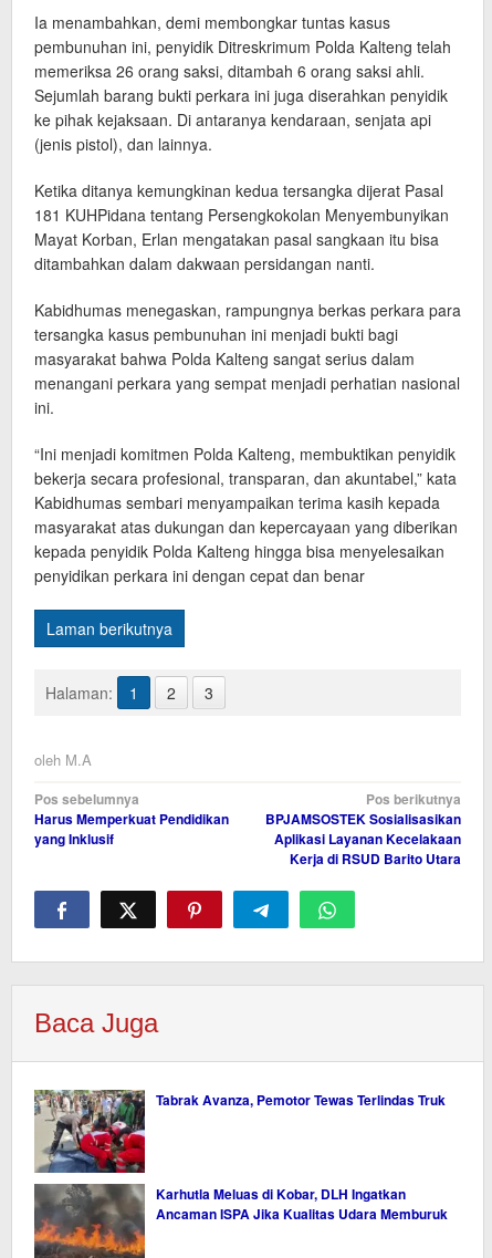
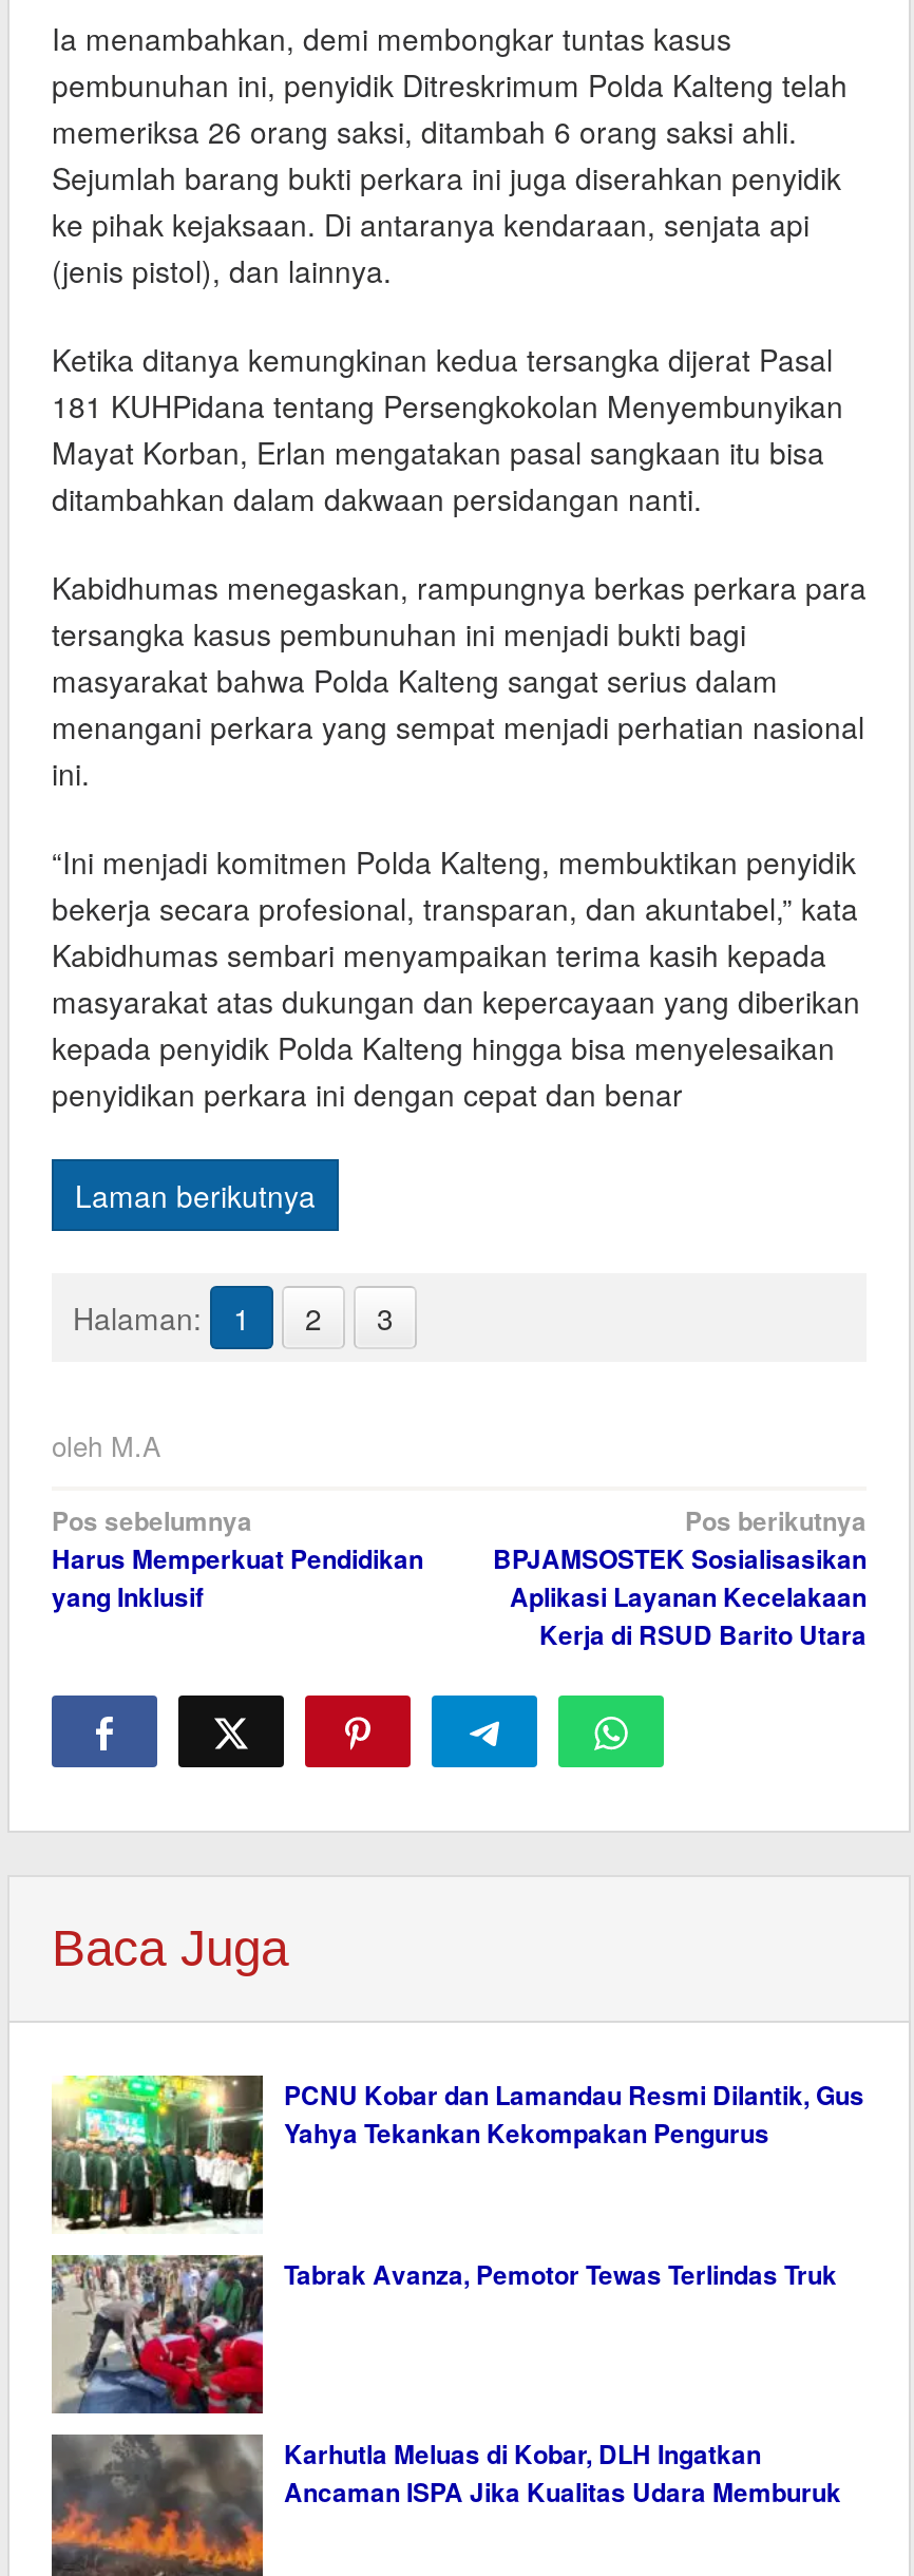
+ [image]
+ PCNU Kobar dan Lamandau Resmi Dilantik, Gus
+ Yahya Tekankan Kekompakan Pengurus
